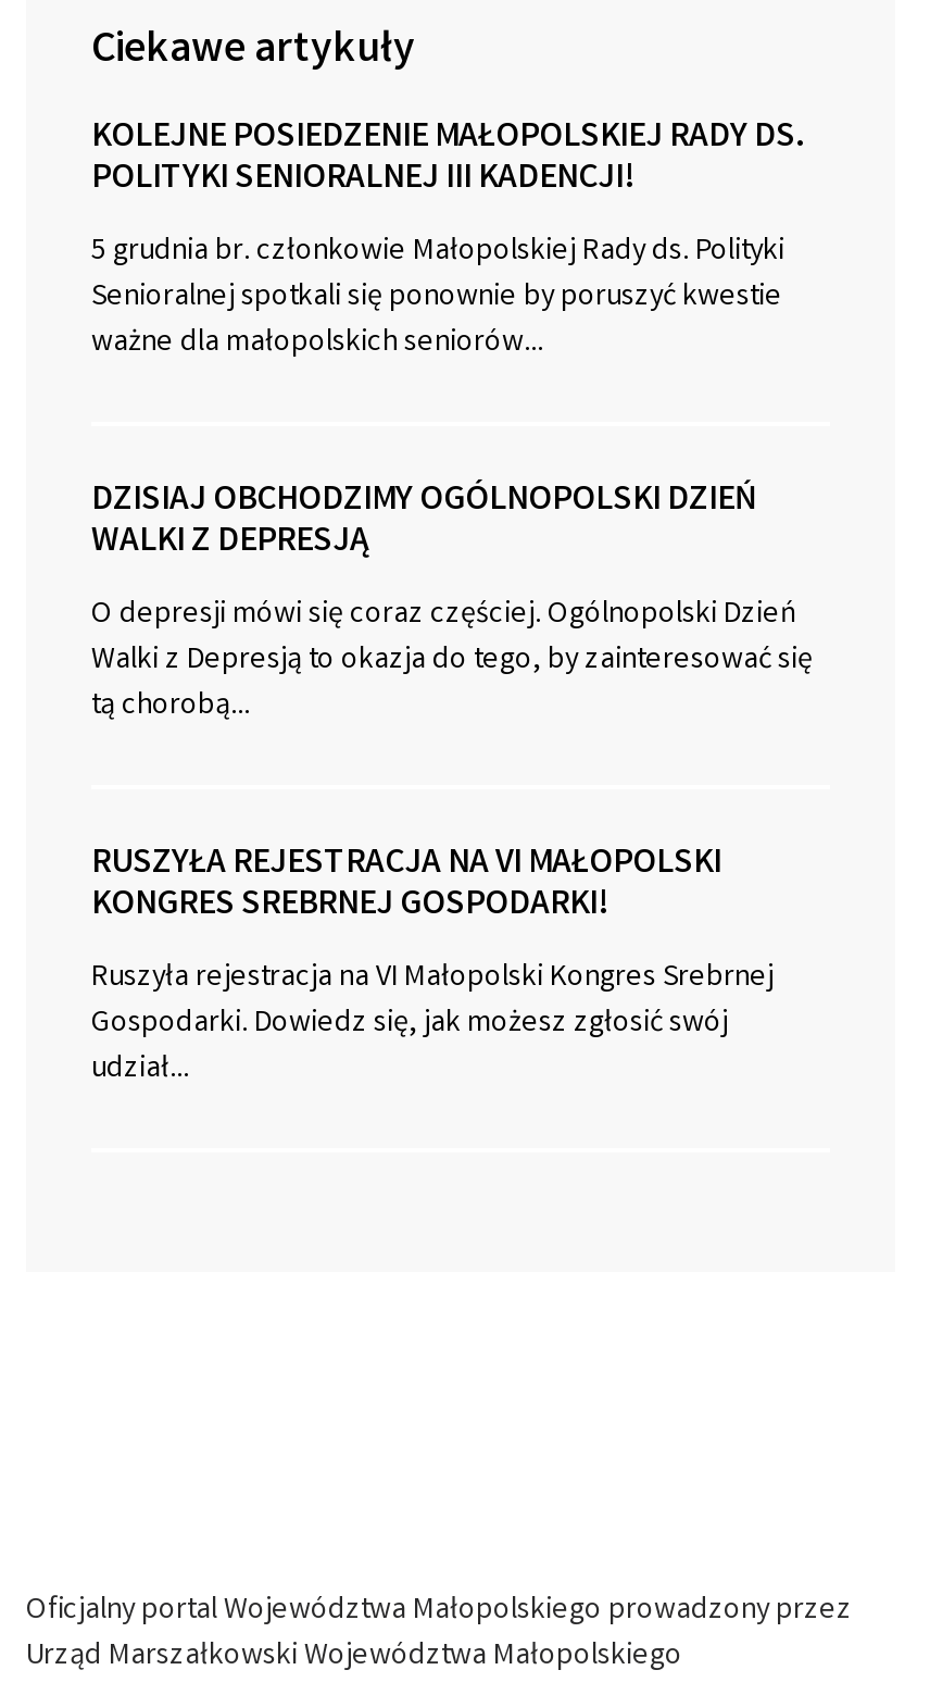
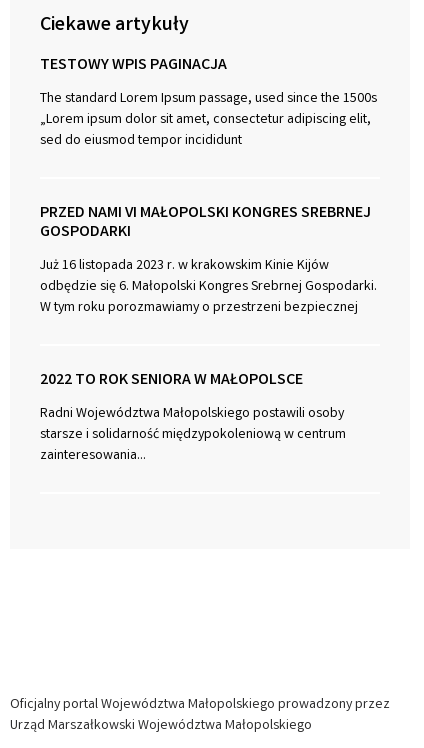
- KOLEJNE POSIEDZENIE MAŁOPOLSKIEJ RADY DS.
- POLITYKI SENIORALNEJ III KADENCJI!
+ TESTOWY WPIS PAGINACJA

- 5 grudnia br. członkowie Małopolskiej Rady ds. Polityki
- Senioralnej spotkali się ponownie by poruszyć kwestie
- ważne dla małopolskich seniorów...
+ The standard Lorem Ipsum passage, used since the 1500s
+ „Lorem ipsum dolor sit amet, consectetur adipiscing elit,
+ sed do eiusmod tempor incididunt

- DZISIAJ OBCHODZIMY OGÓLNOPOLSKI DZIEŃ
- WALKI Z DEPRESJĄ
+ PRZED NAMI VI MAŁOPOLSKI KONGRES SREBRNEJ
+ GOSPODARKI

- O depresji mówi się coraz częściej. Ogólnopolski Dzień
- Walki z Depresją to okazja do tego, by zainteresować się
- tą chorobą...
+ Już 16 listopada 2023 r. w krakowskim Kinie Kijów
+ odbędzie się 6. Małopolski Kongres Srebrnej Gospodarki.
+ W tym roku porozmawiamy o przestrzeni bezpiecznej

- RUSZYŁA REJESTRACJA NA VI MAŁOPOLSKI
- KONGRES SREBRNEJ GOSPODARKI!
+ 2022 TO ROK SENIORA W MAŁOPOLSCE

- Ruszyła rejestracja na VI Małopolski Kongres Srebrnej
- Gospodarki. Dowiedz się, jak możesz zgłosić swój
- udział...
+ Radni Województwa Małopolskiego postawili osoby
+ starsze i solidarność międzypokoleniową w centrum
+ zainteresowania...
